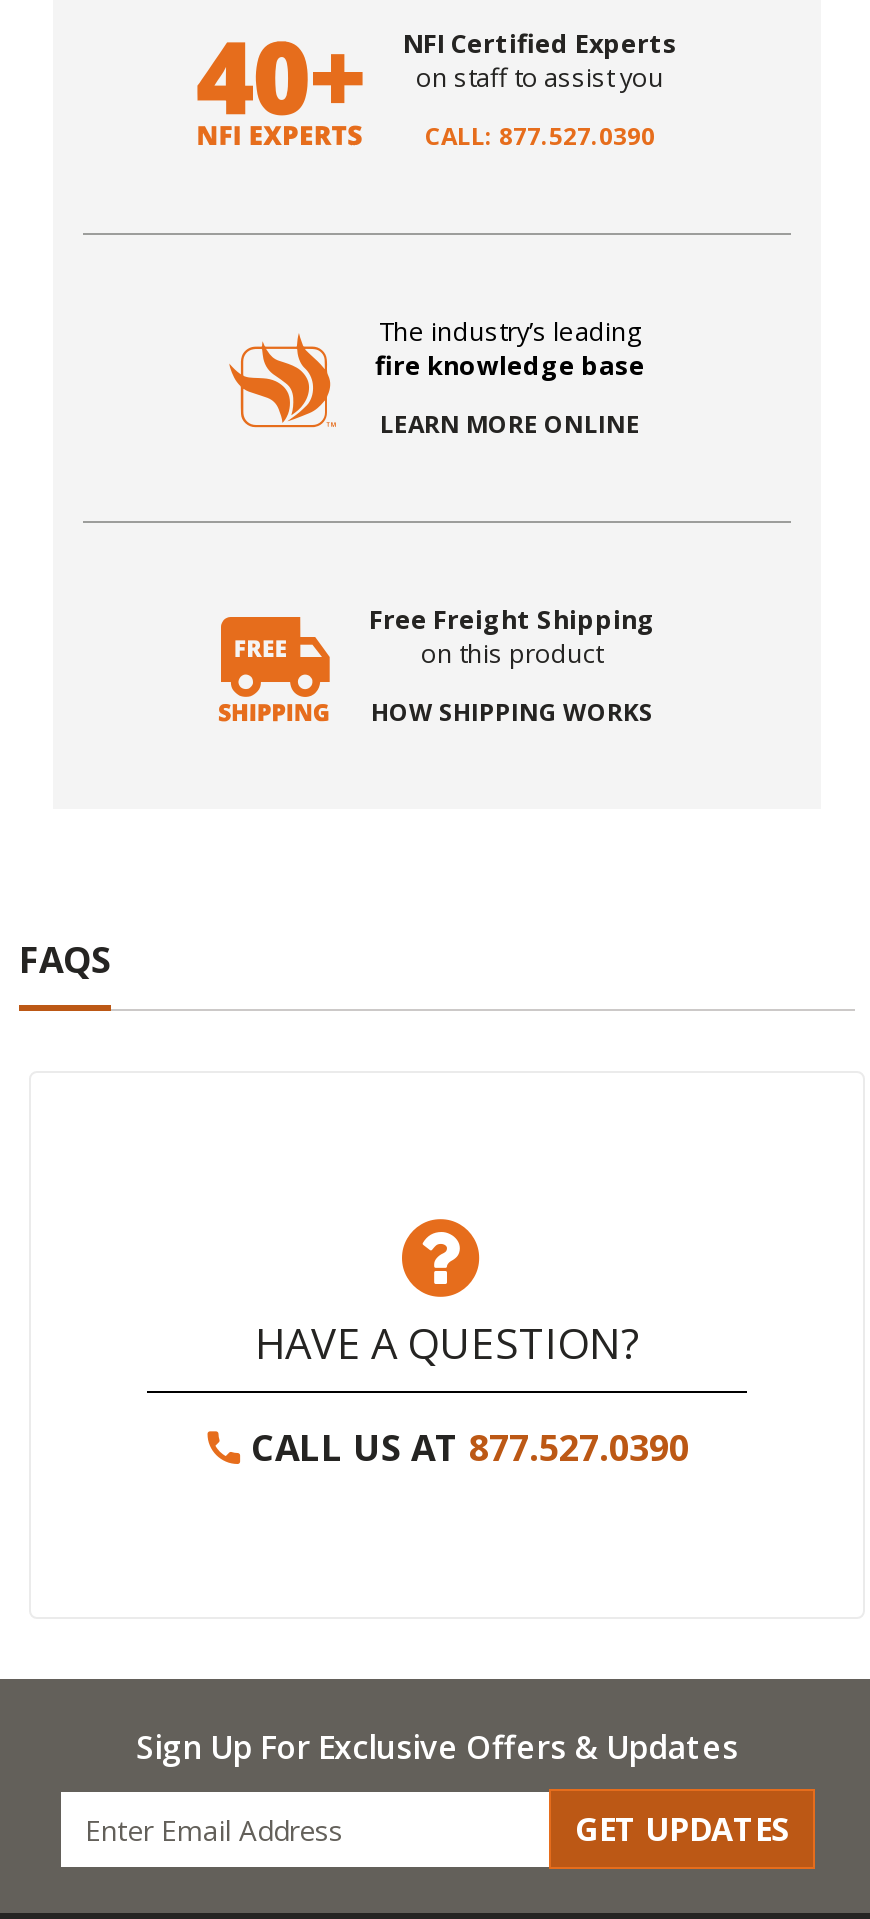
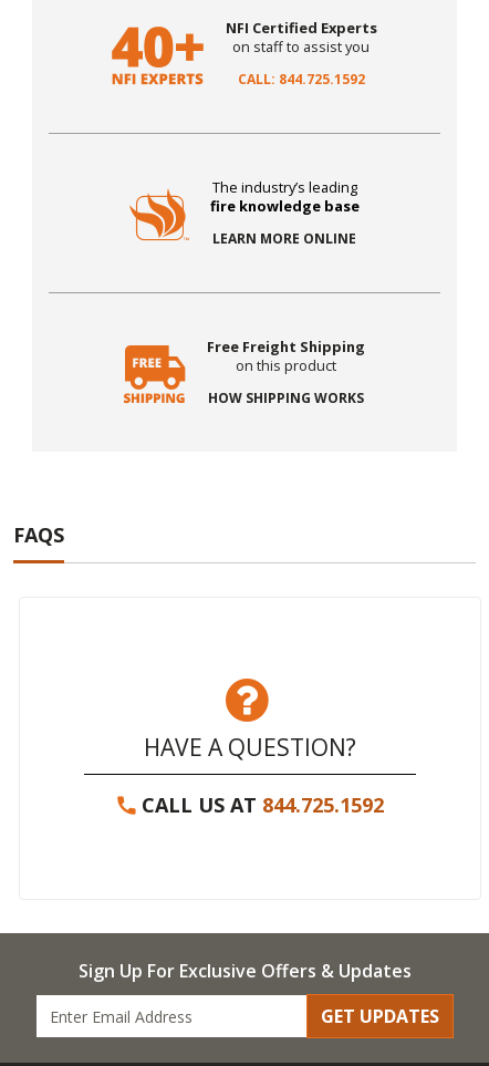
- CALL: 877.527.0390
+ CALL: 844.725.1592

- CALL US AT 877.527.0390
+ CALL US AT 844.725.1592
